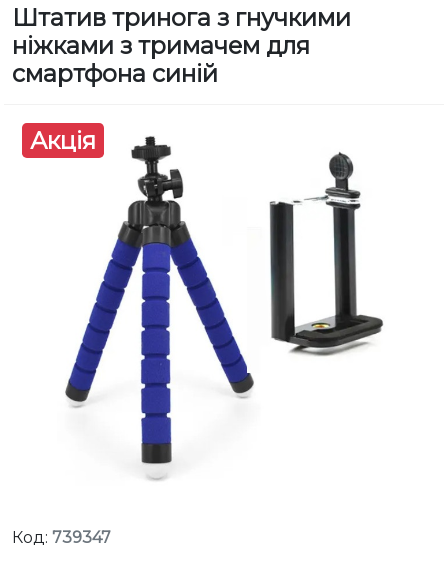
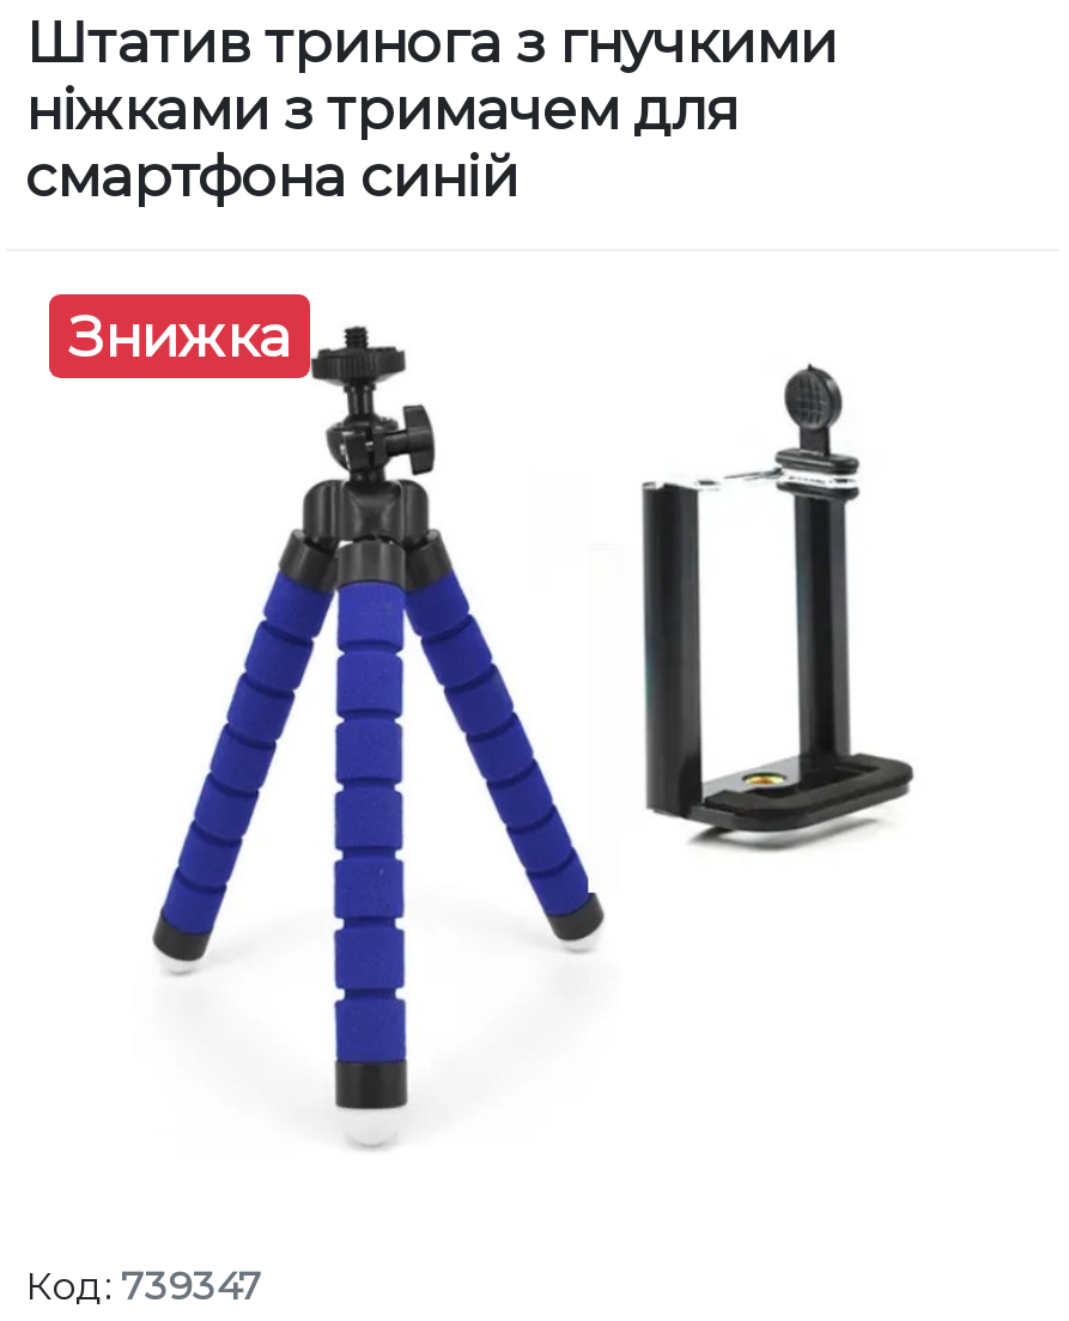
- Акція
+ Знижка
